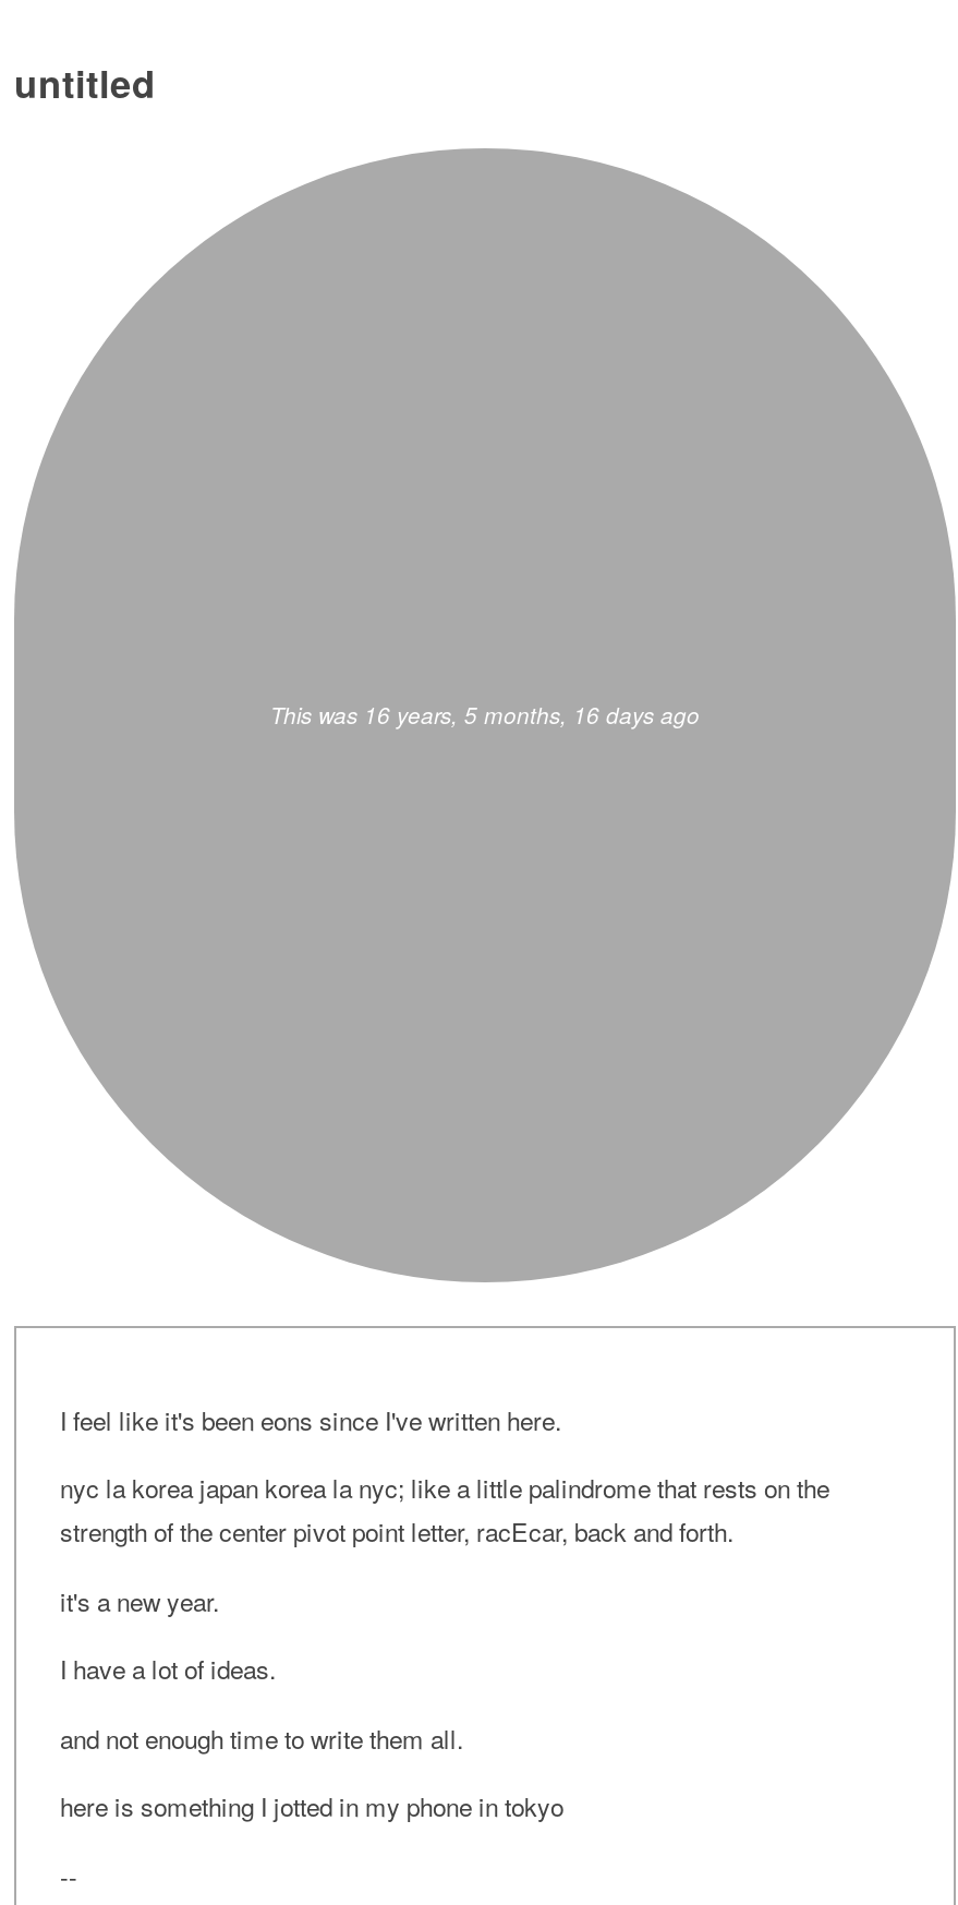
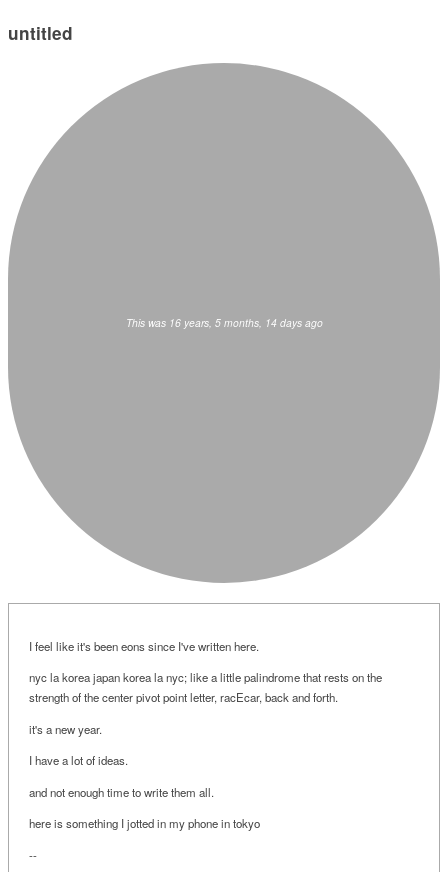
- This was 16 years, 5 months, 16 days ago
+ This was 16 years, 5 months, 14 days ago
